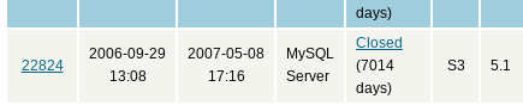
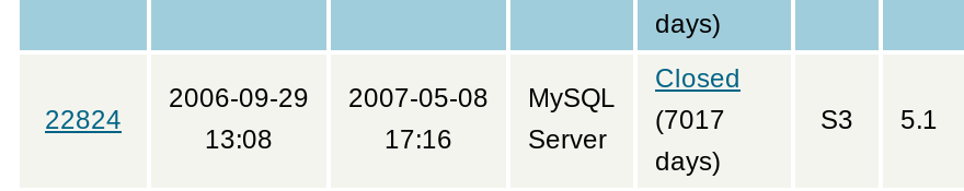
- (7014
+ (7017
